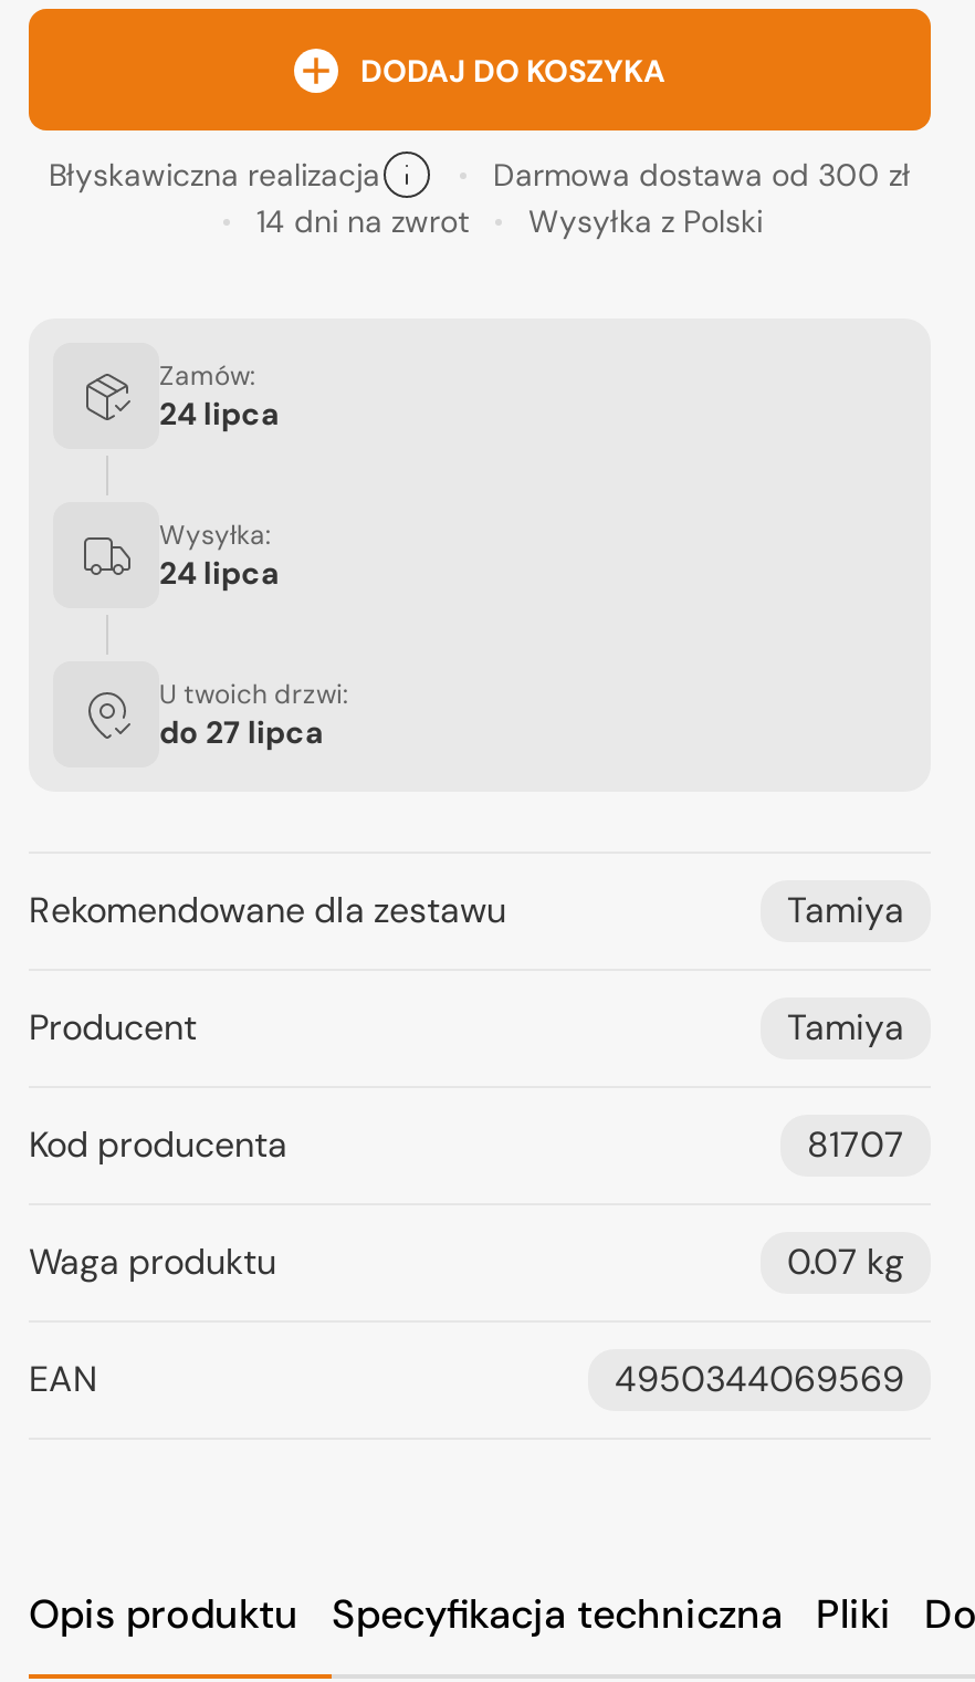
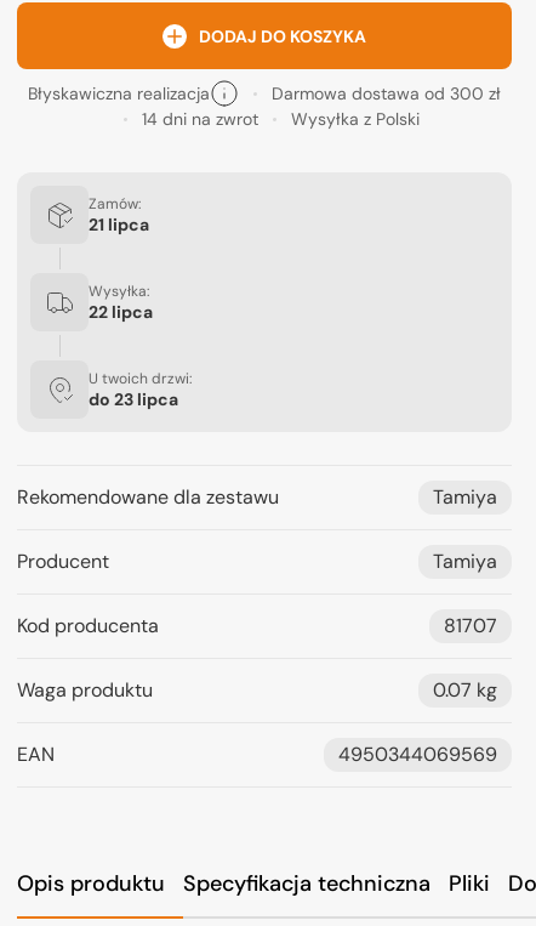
- 24 lipca
+ 21 lipca

- 24 lipca
+ 22 lipca

- do 27 lipca
+ do 23 lipca
